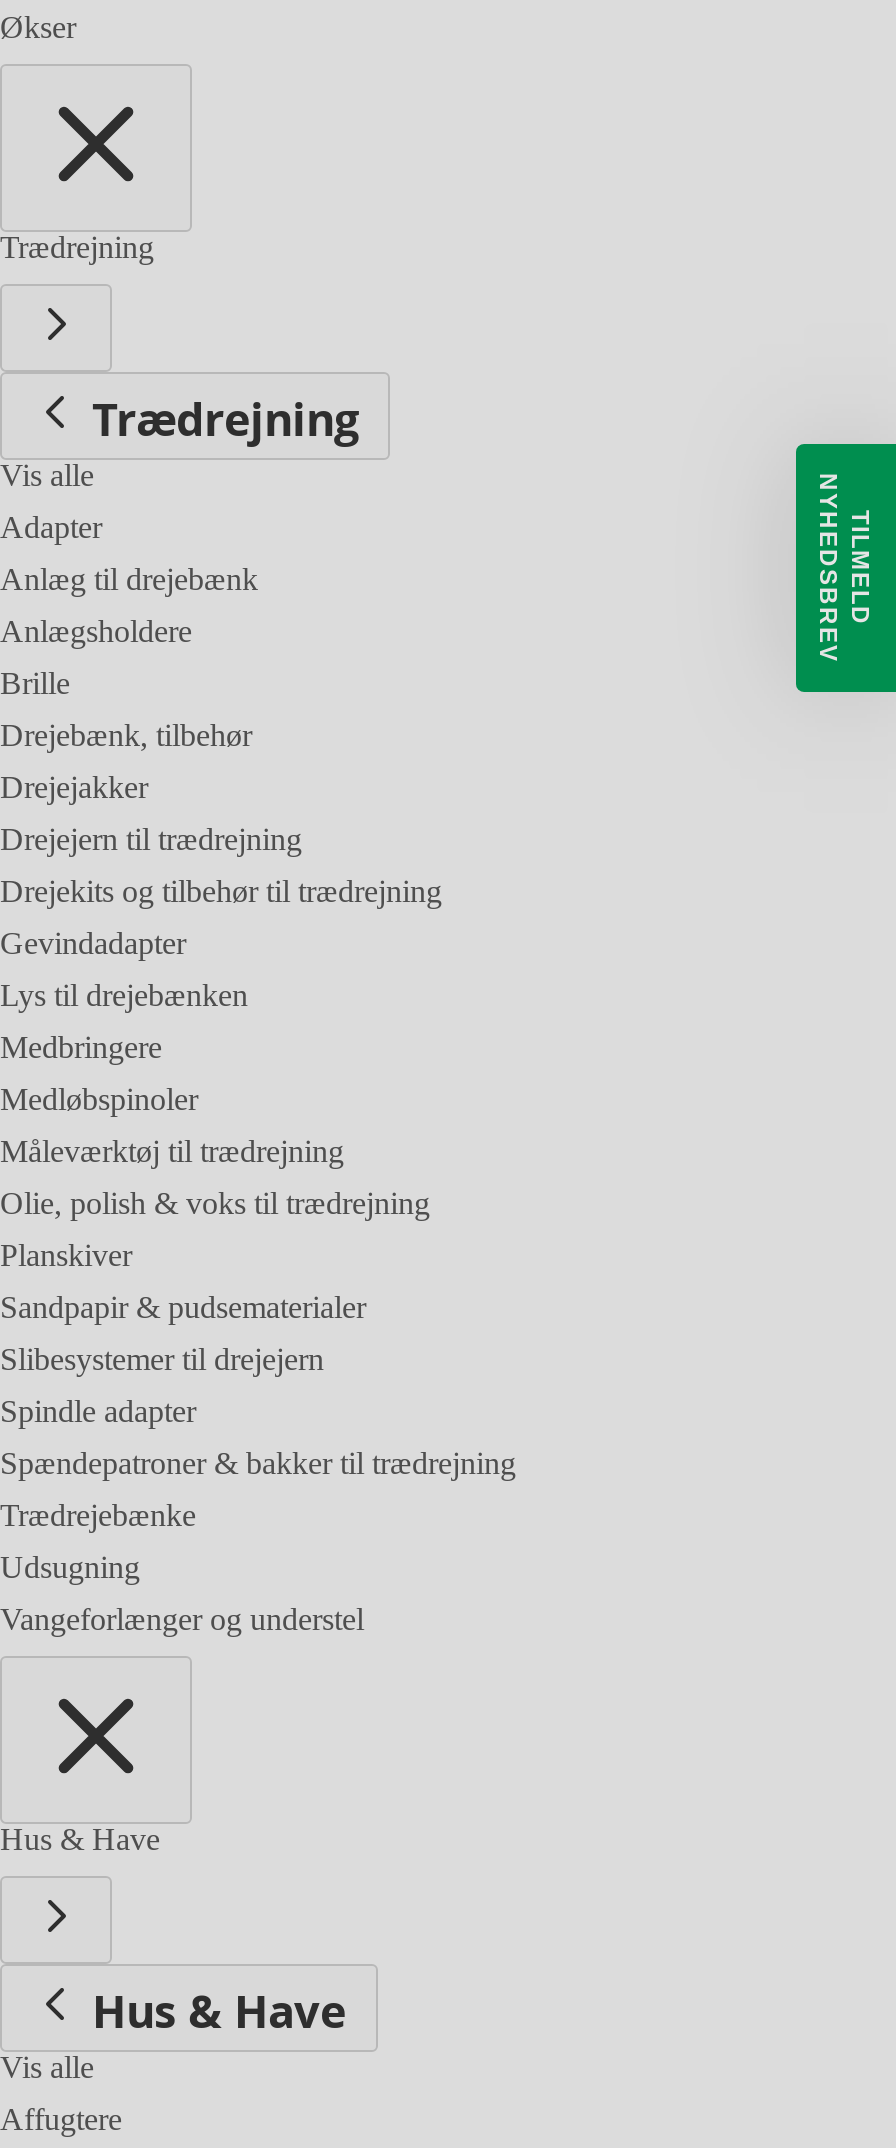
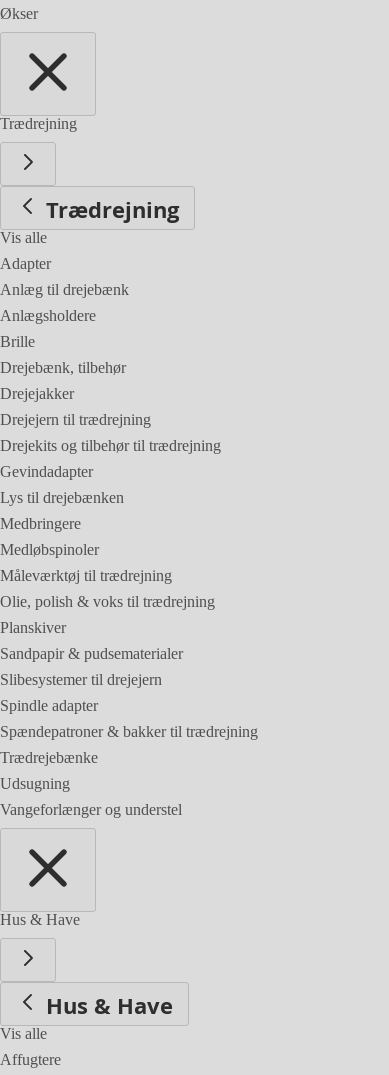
- [image]
